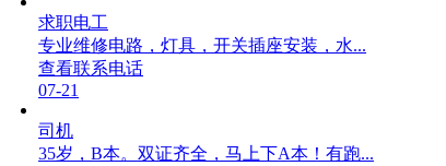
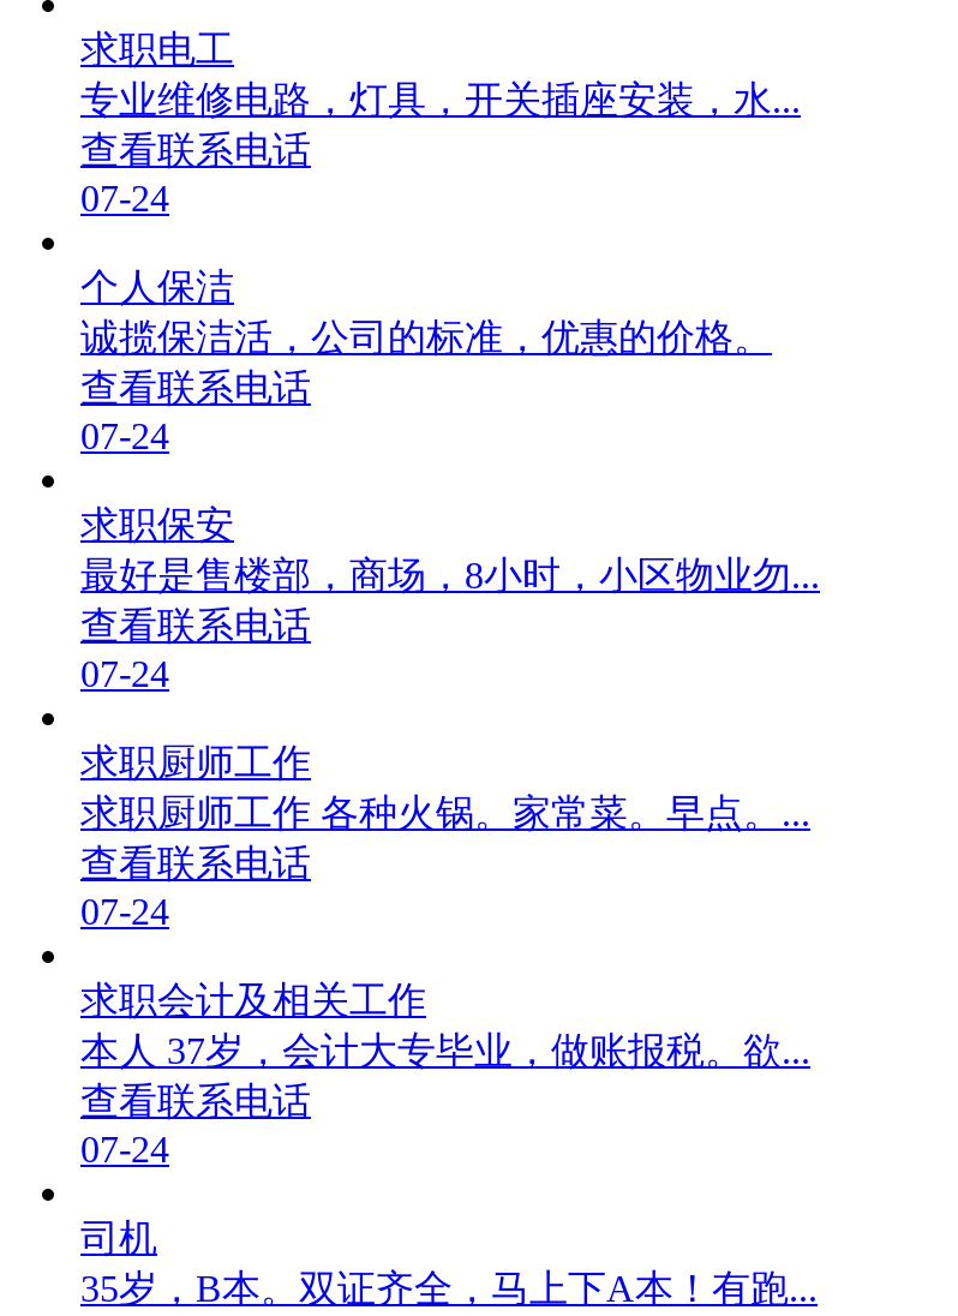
- 07-21
+ 07-24
+ 个人保洁
+ 诚揽保洁活，公司的标准，优惠的价格。
+ 查看联系电话
+ 07-24
+ 求职保安
+ 最好是售楼部，商场，8小时，小区物业勿...
+ 查看联系电话
+ 07-24
+ 求职厨师工作
+ 求职厨师工作 各种火锅。家常菜。早点。...
+ 查看联系电话
+ 07-24
+ 求职会计及相关工作
+ 本人 37岁，会计大专毕业，做账报税。欲...
+ 查看联系电话
+ 07-24
